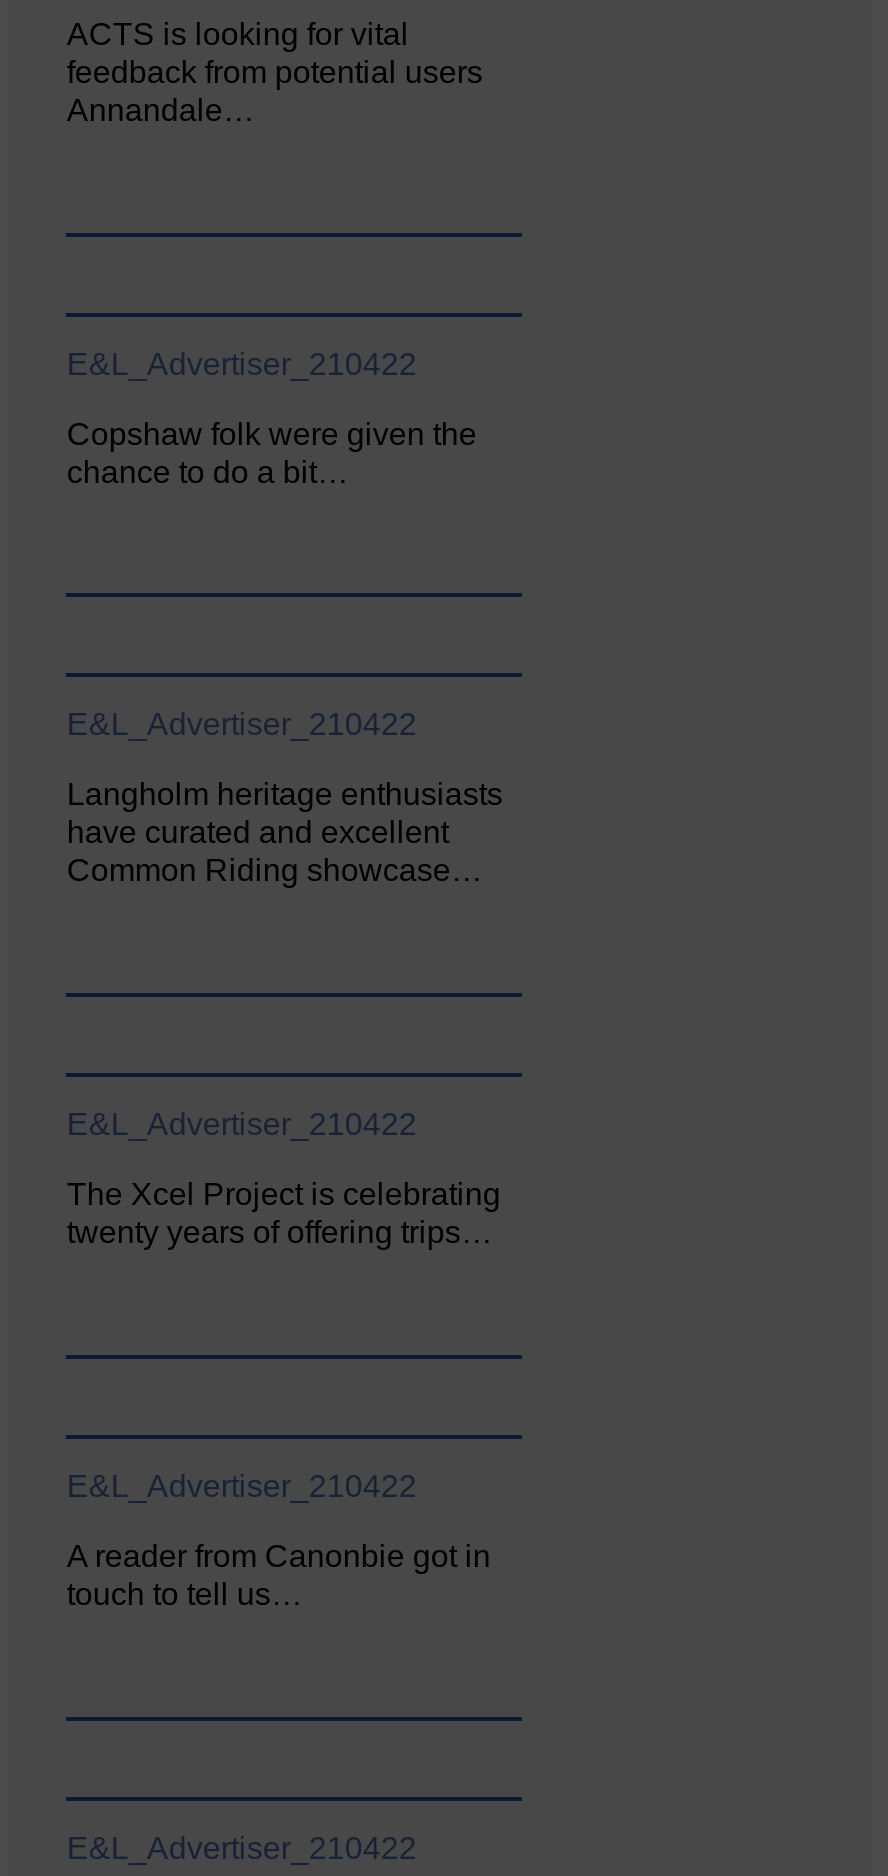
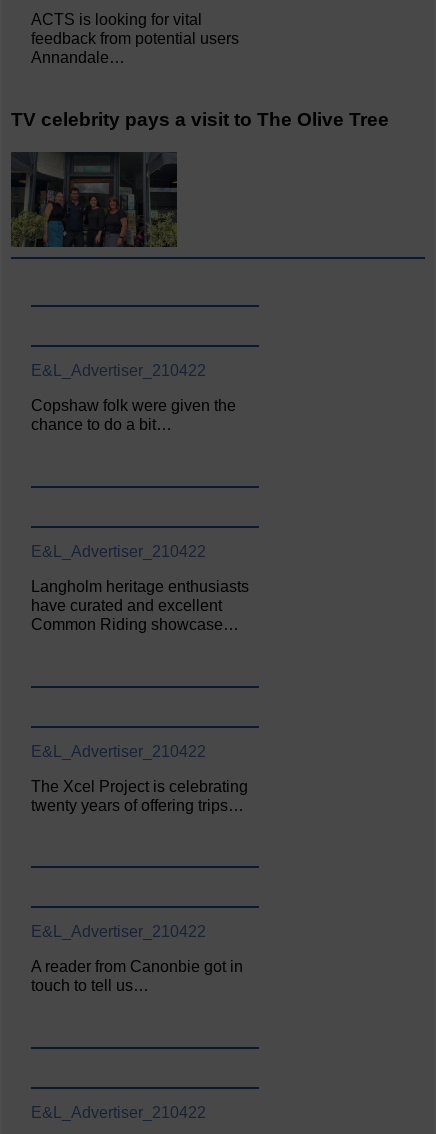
+ [image]

+ TV celebrity pays a visit to The Olive Tree
